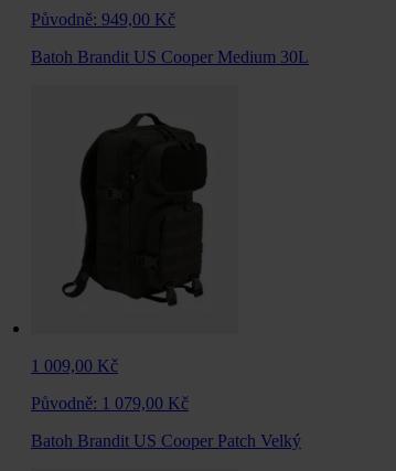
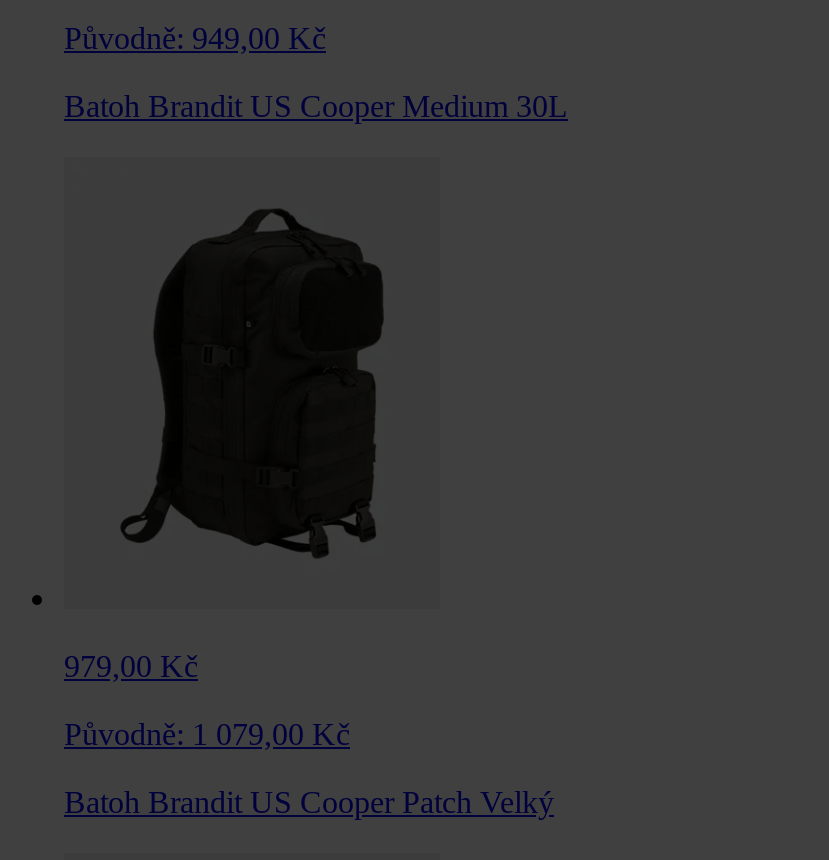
- 1 009,00 Kč
+ 979,00 Kč
